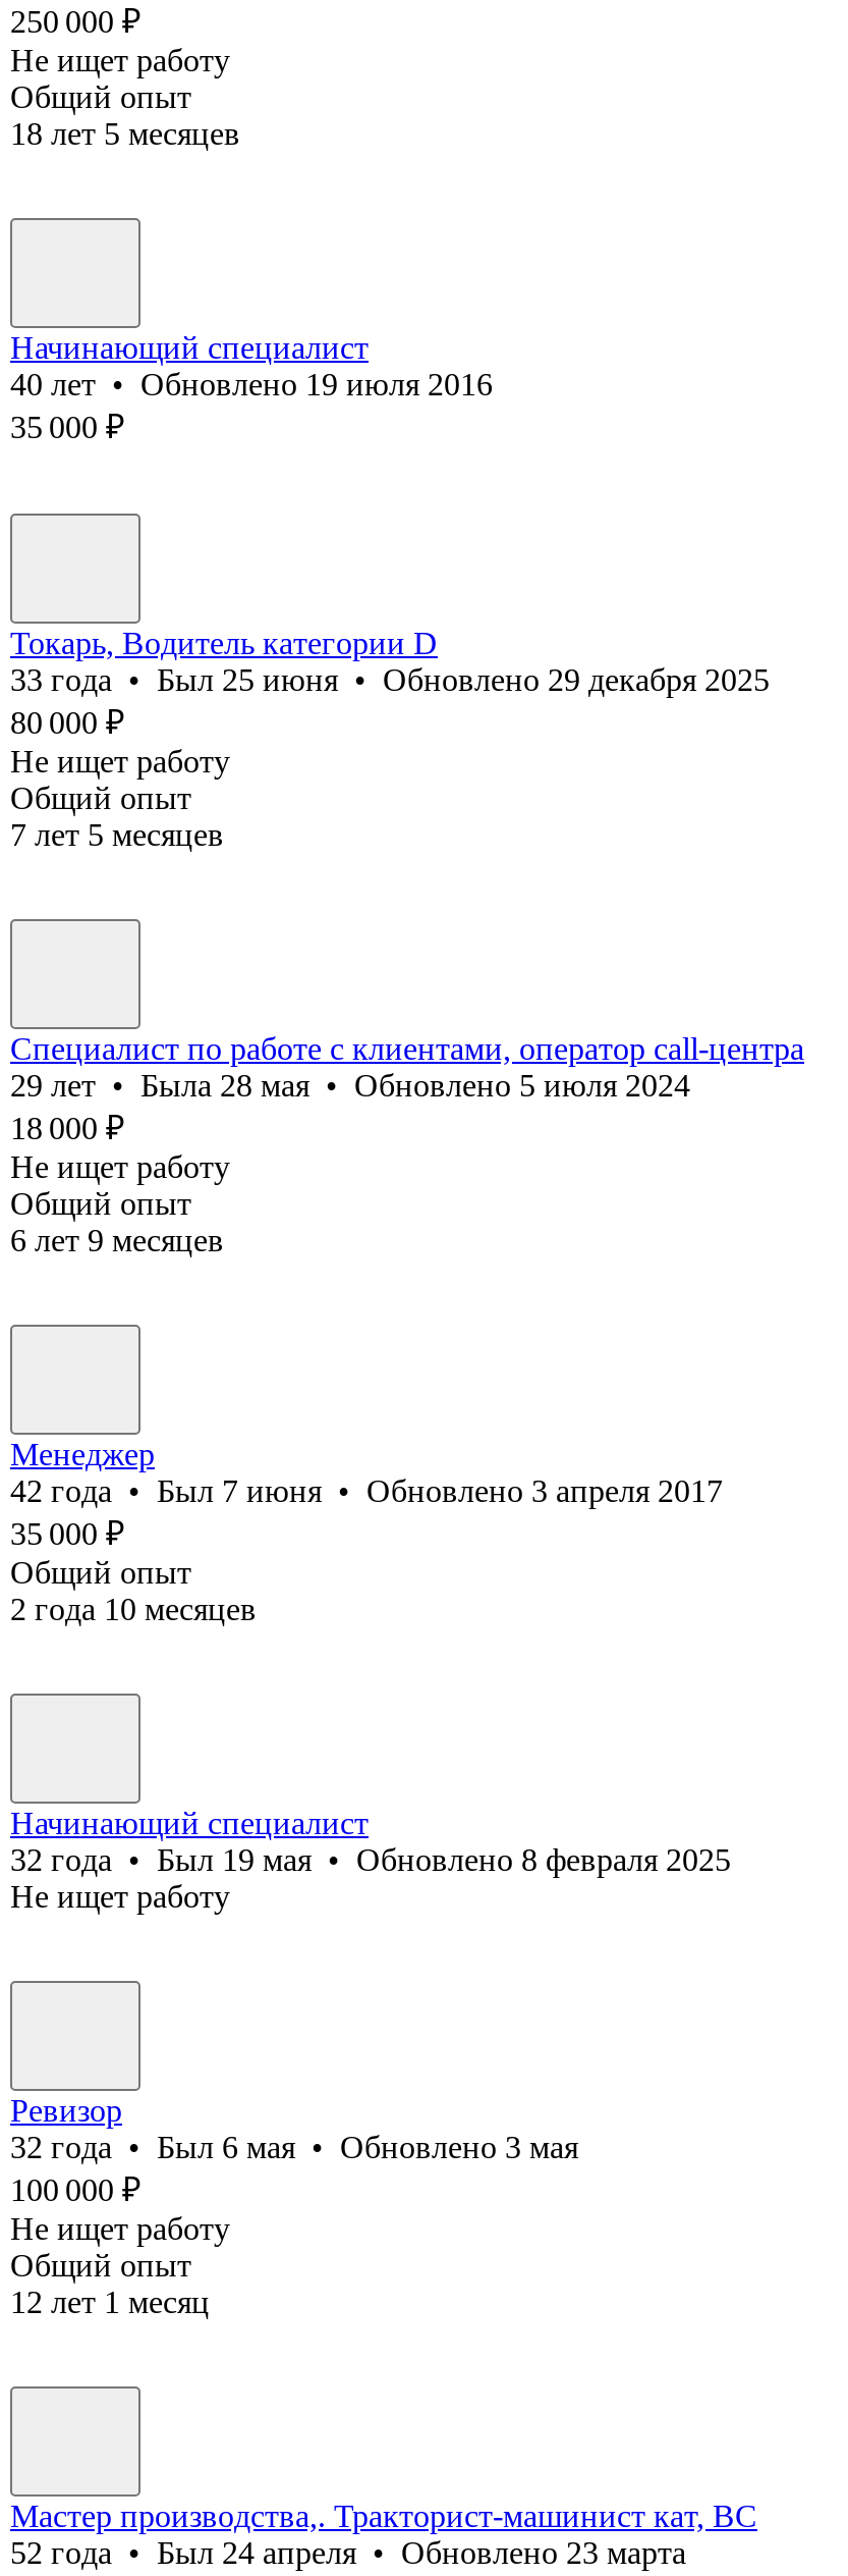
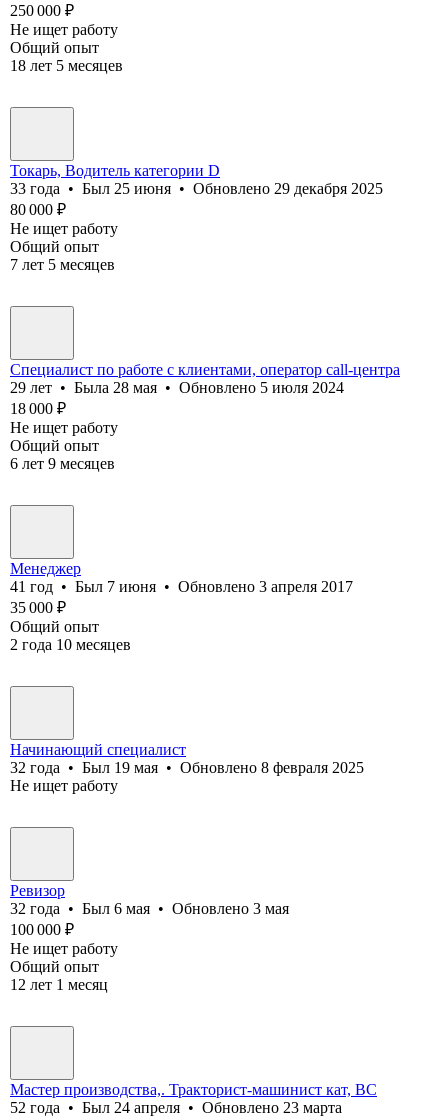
- Начинающий специалист
- 40 лет • Обновлено 19 июля 2016
- 35 000 ₽

- 42 года • Был 7 июня • Обновлено 3 апреля 2017
+ 41 год • Был 7 июня • Обновлено 3 апреля 2017
